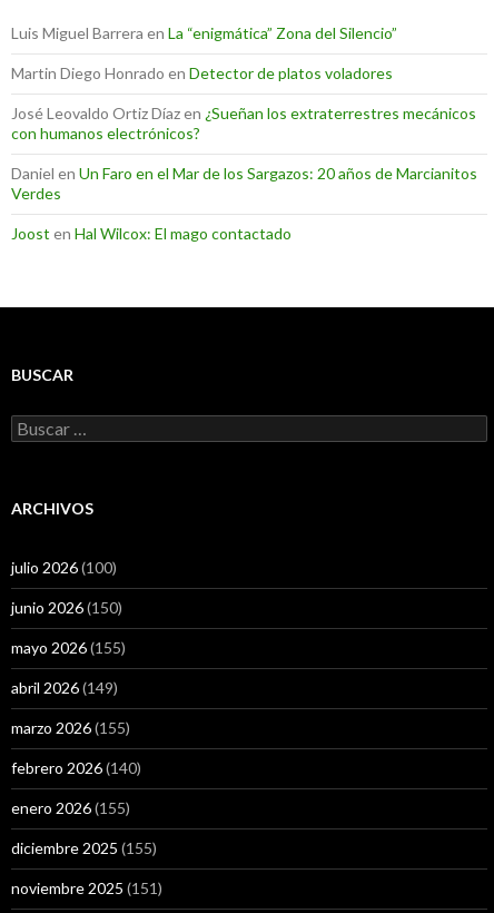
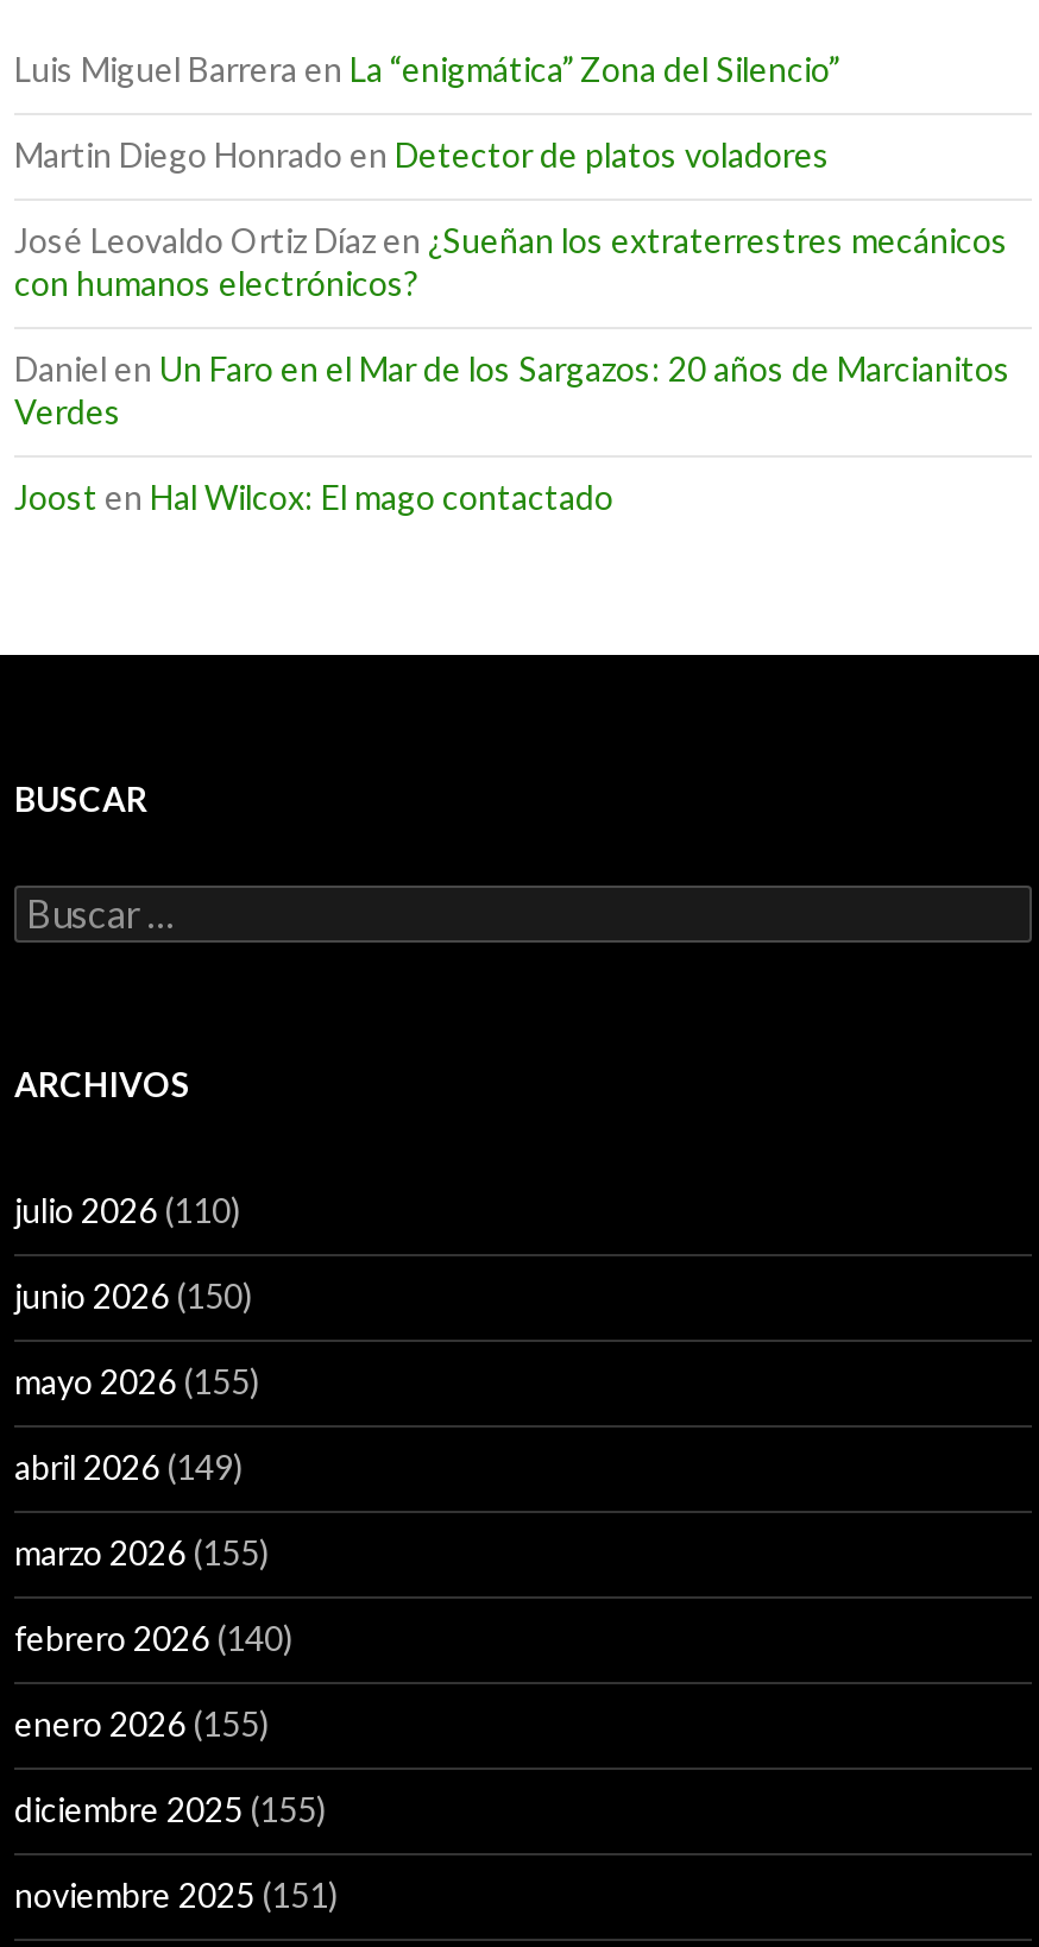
- julio 2026 (100)
+ julio 2026 (110)
